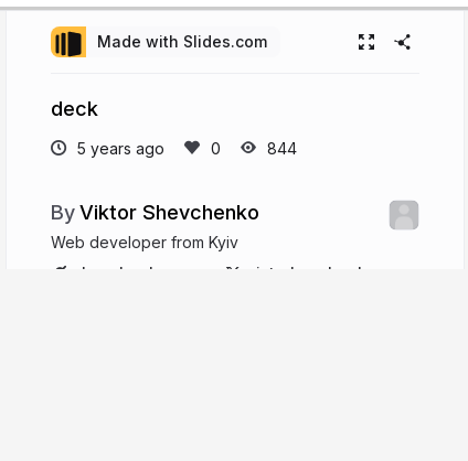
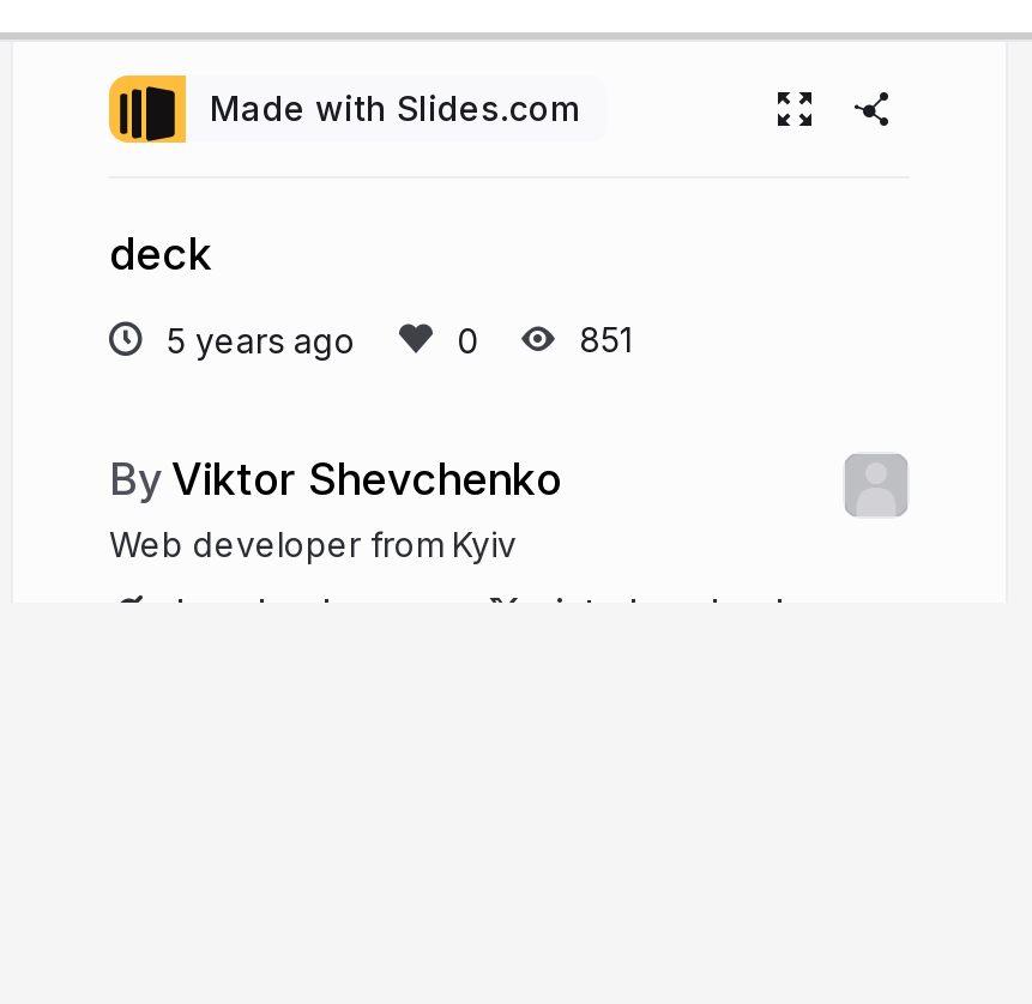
- 844
+ 851
